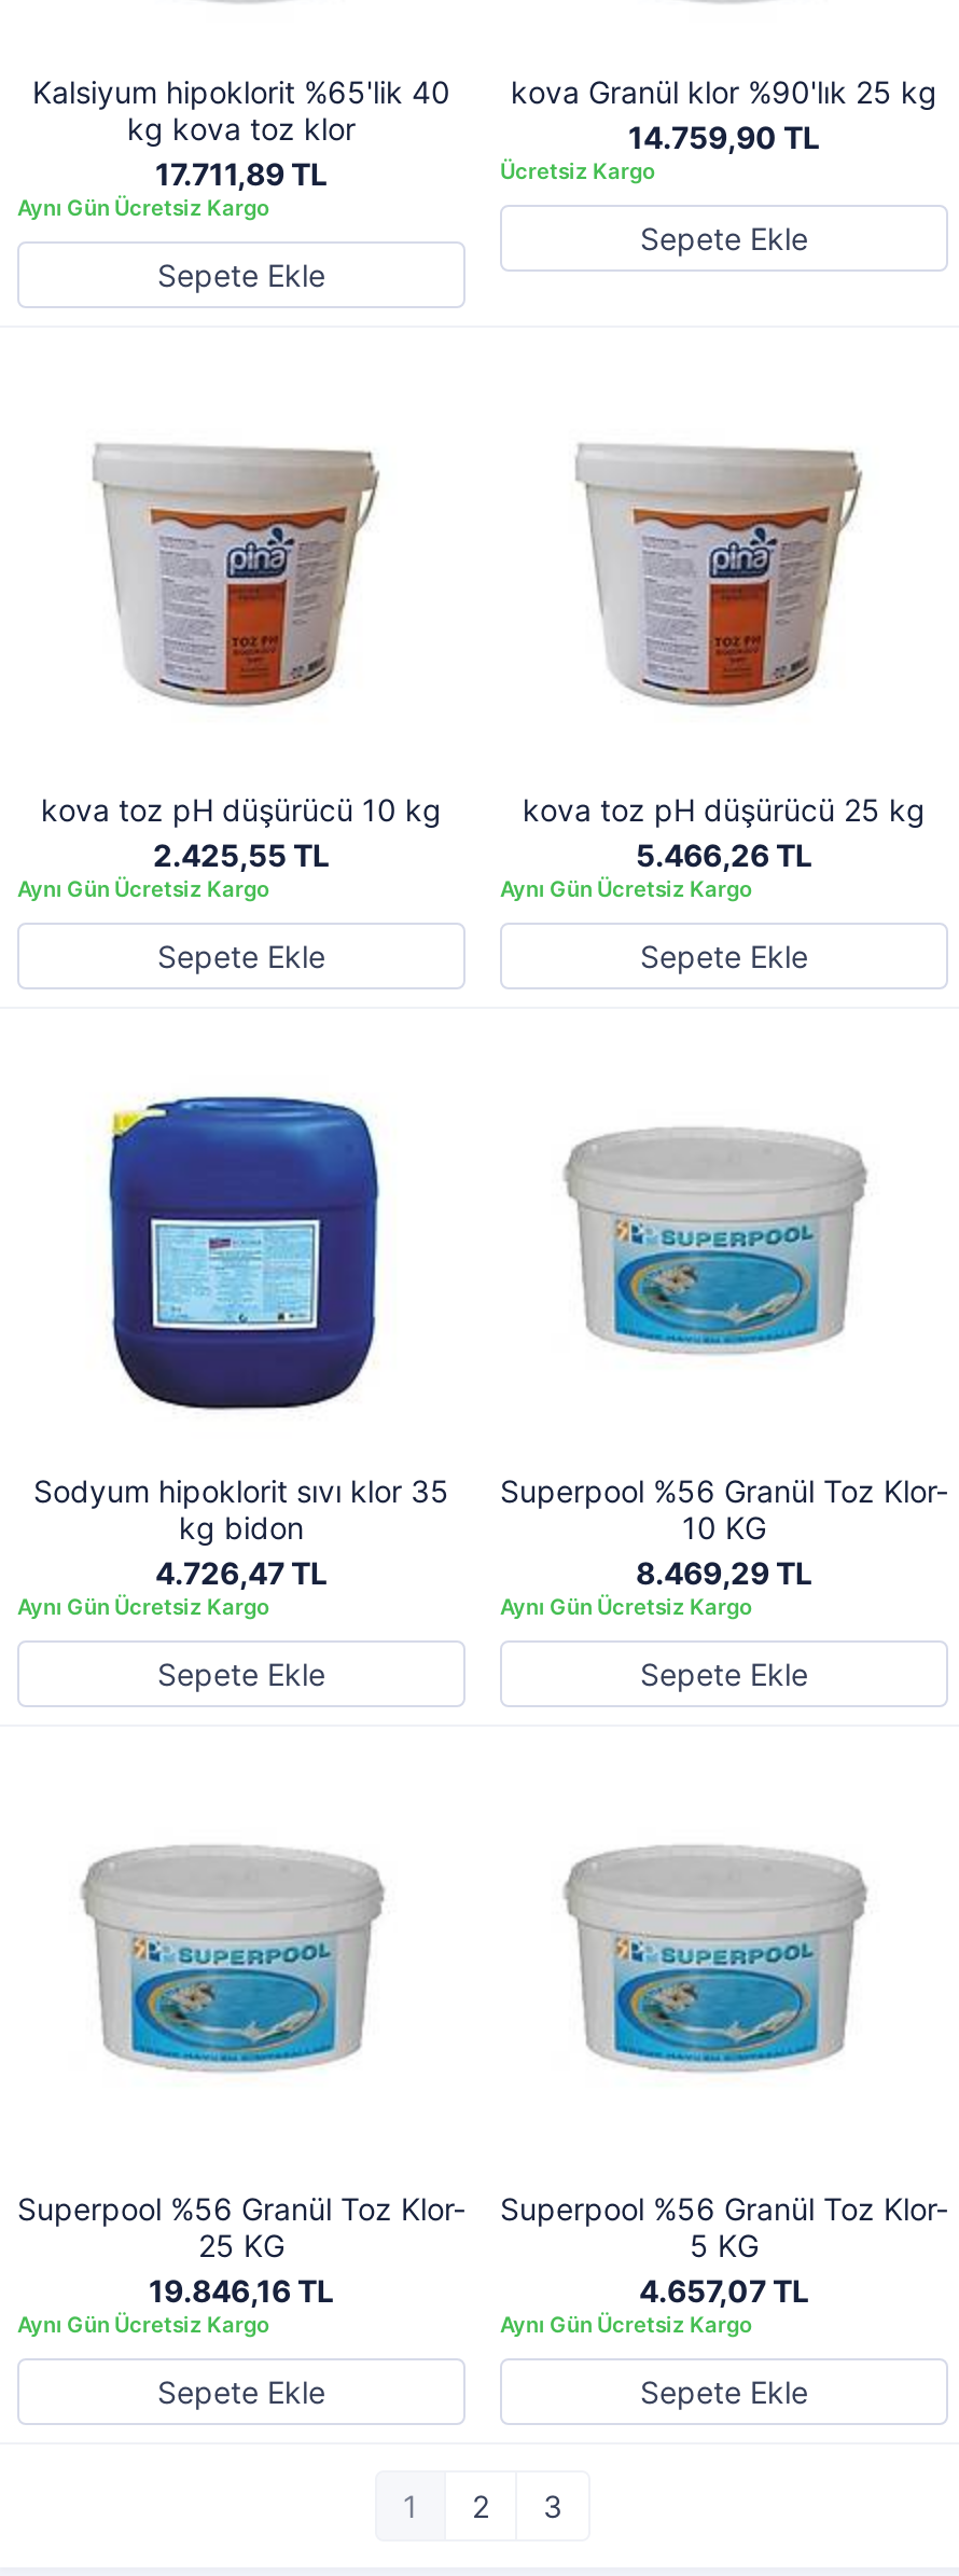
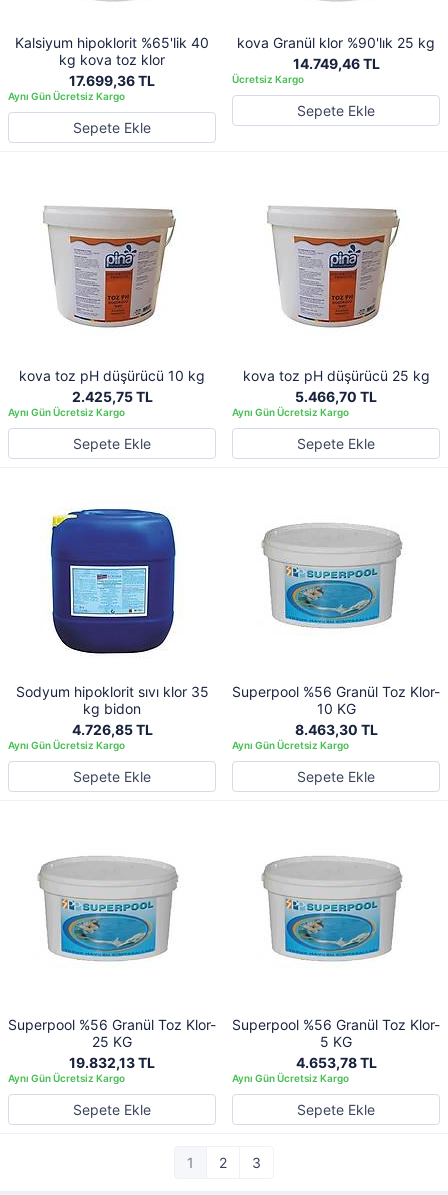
- 14.759,90 TL
+ 14.749,46 TL

- 17.711,89 TL
+ 17.699,36 TL

- 2.425,55 TL
+ 2.425,75 TL

- 5.466,26 TL
+ 5.466,70 TL

- 4.726,47 TL
+ 4.726,85 TL

- 8.469,29 TL
+ 8.463,30 TL

- 19.846,16 TL
+ 19.832,13 TL

- 4.657,07 TL
+ 4.653,78 TL
